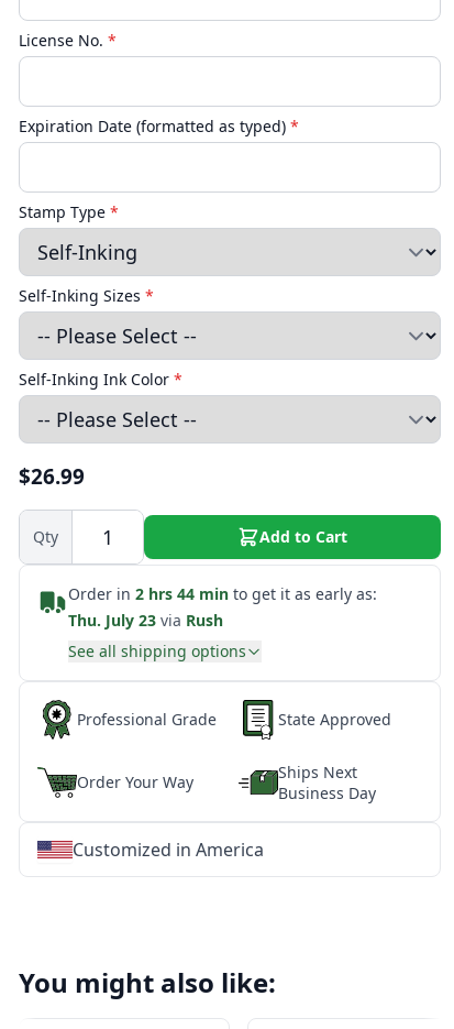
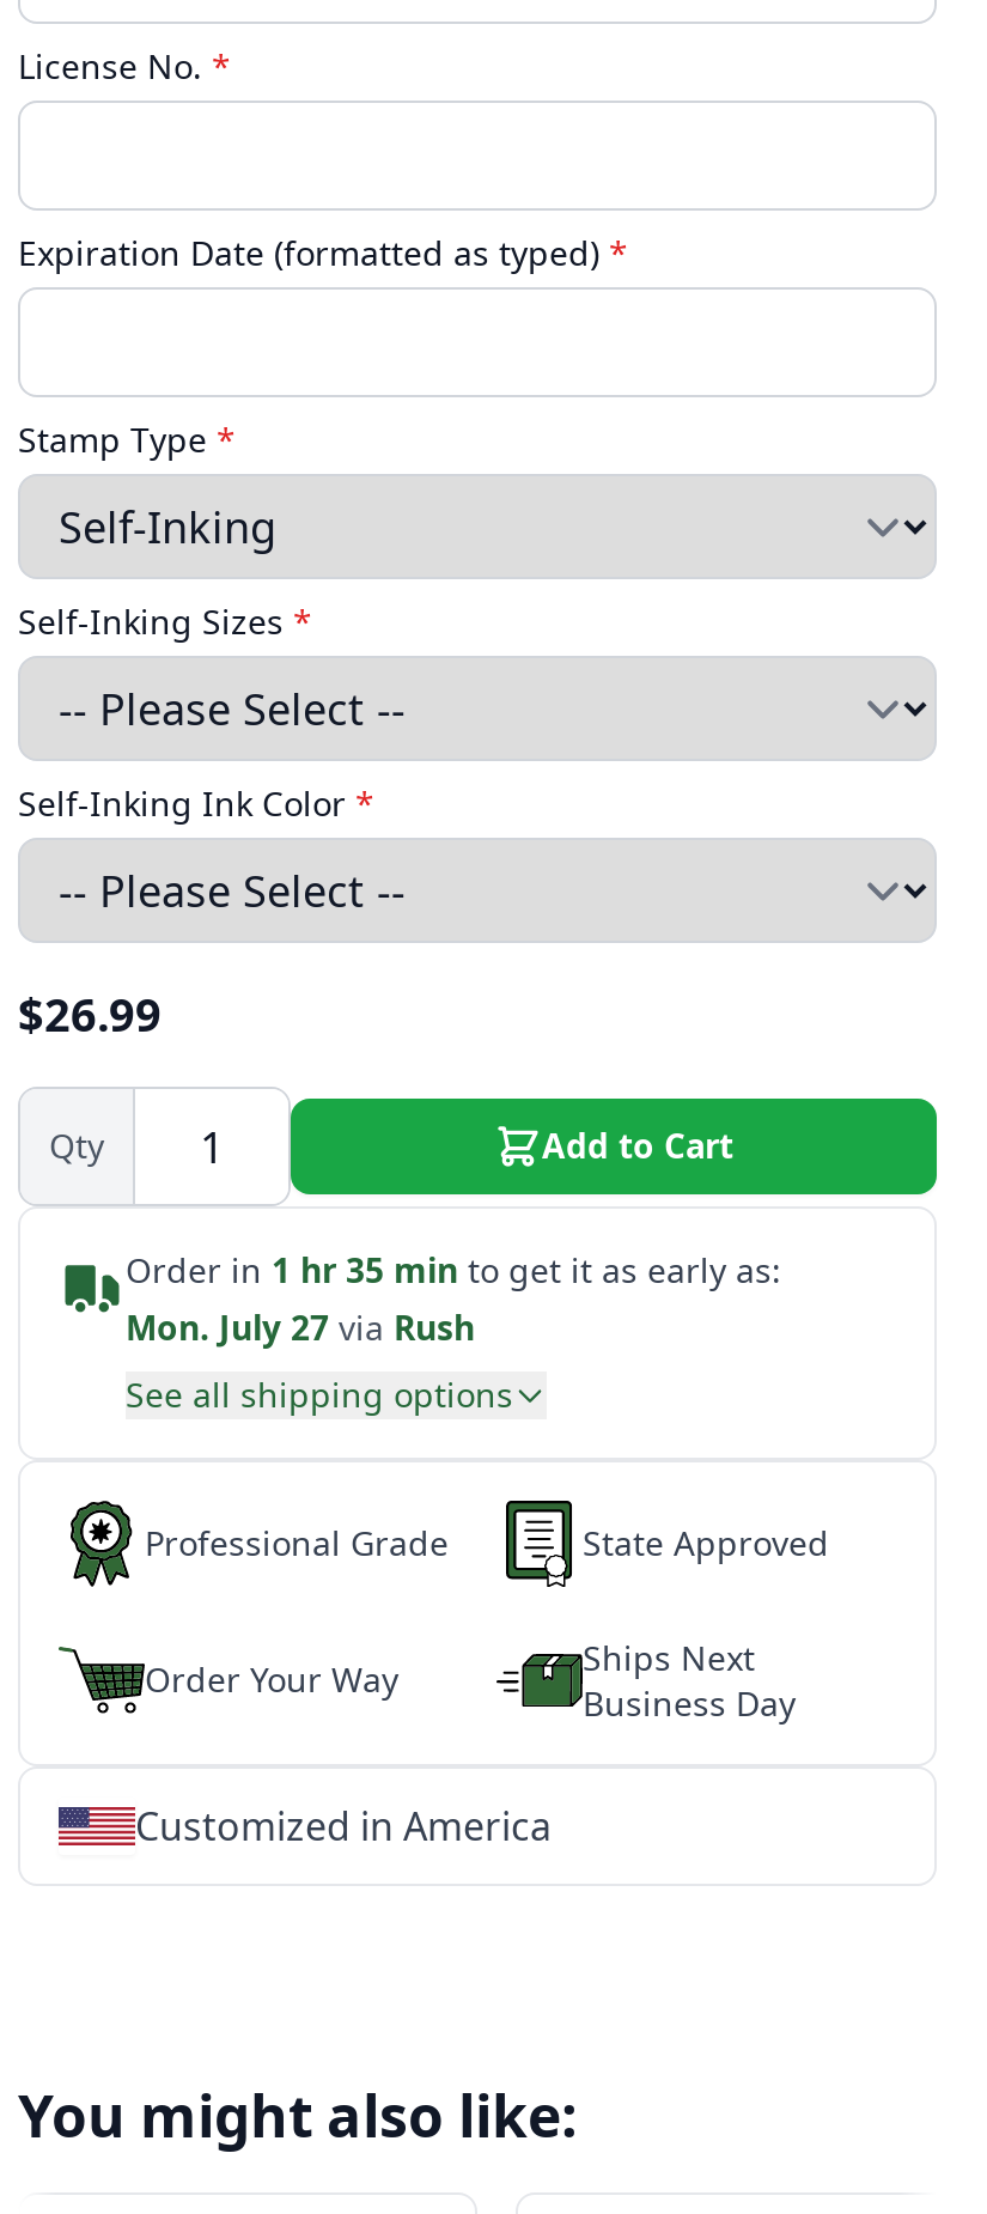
- Order in 2 hrs 44 min to get it as early as:
+ Order in 1 hr 35 min to get it as early as:

- Thu. July 23 via Rush
+ Mon. July 27 via Rush
